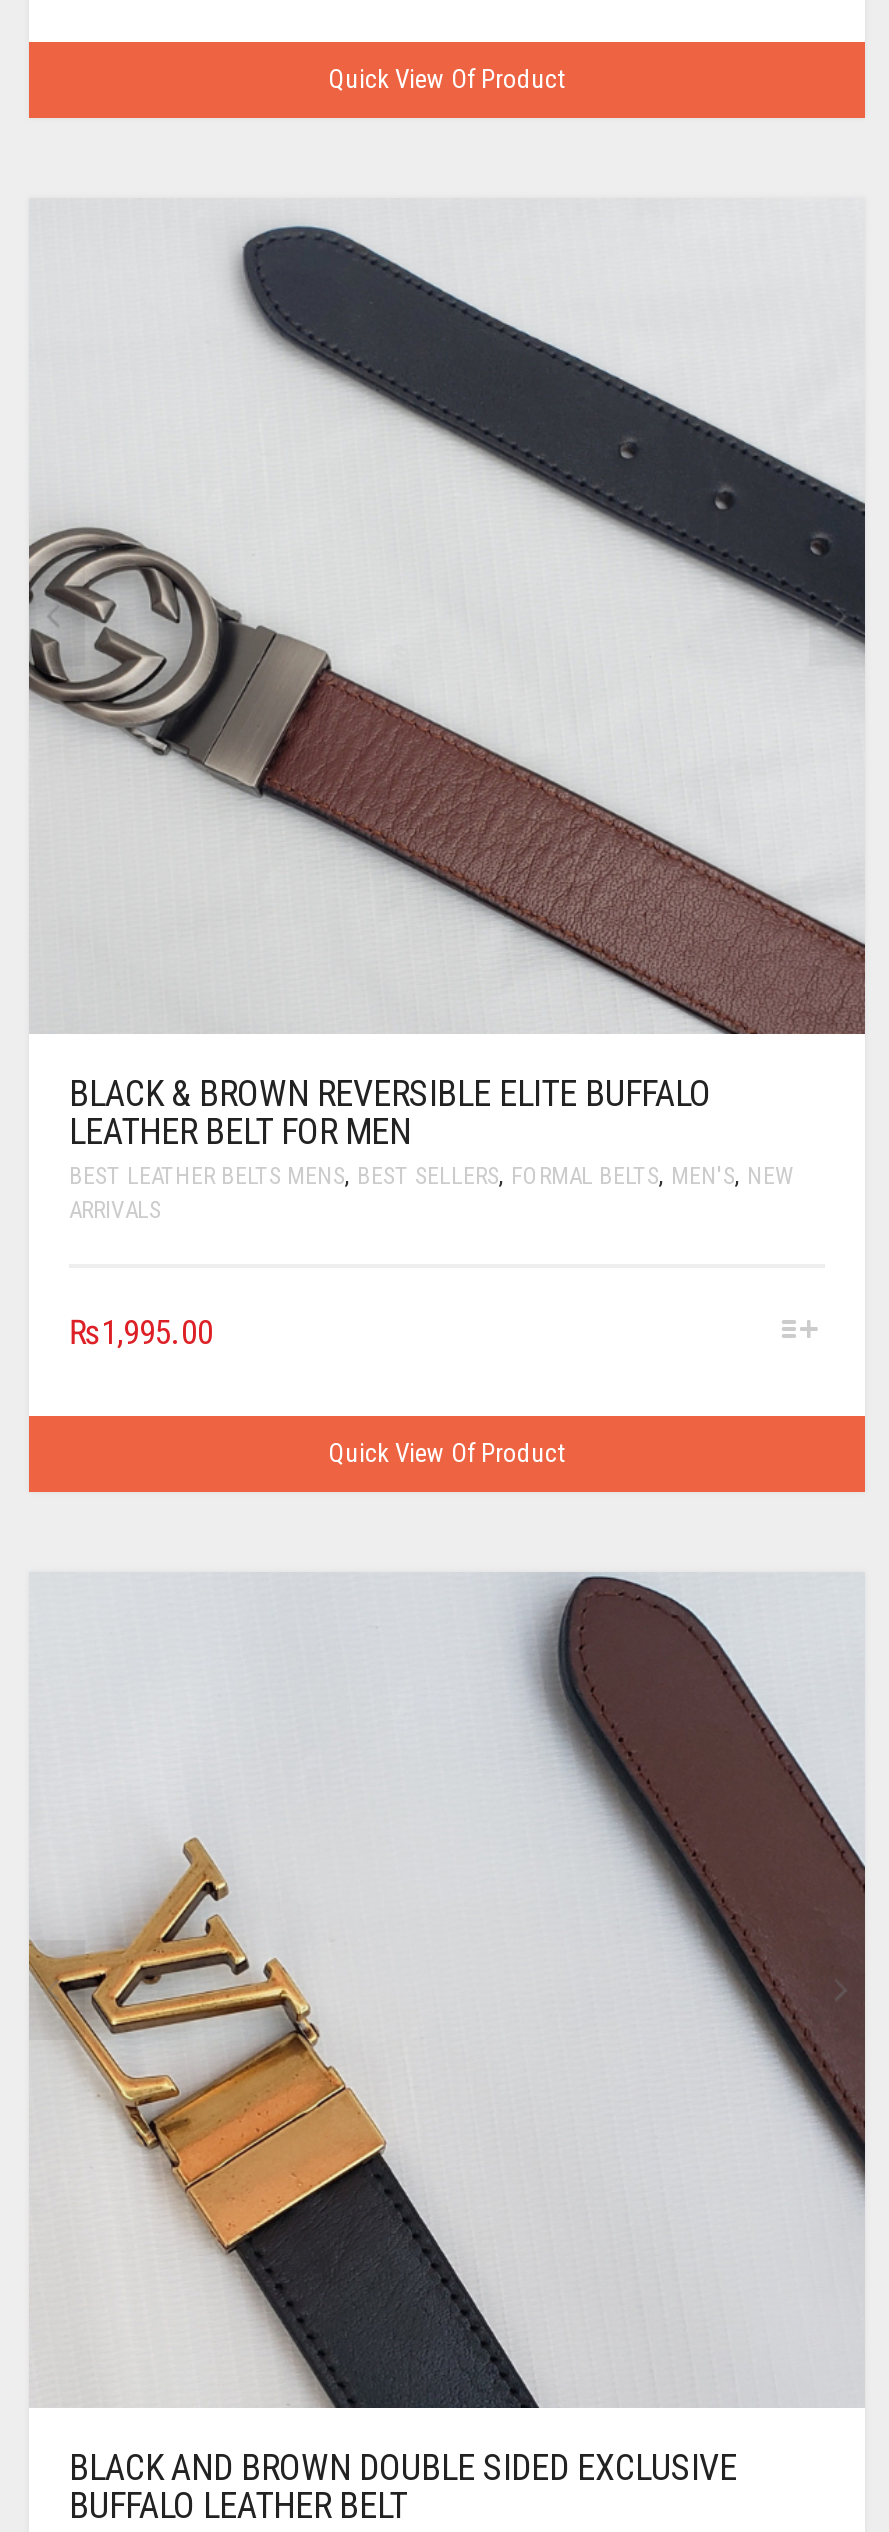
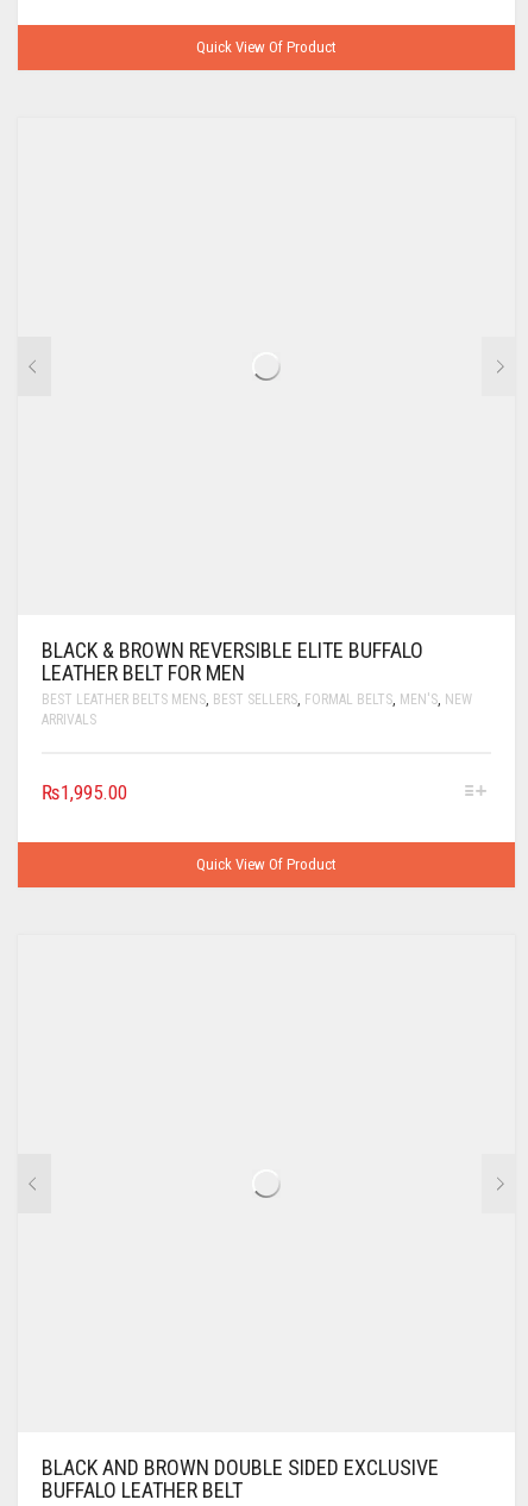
- [image]

- [image]
